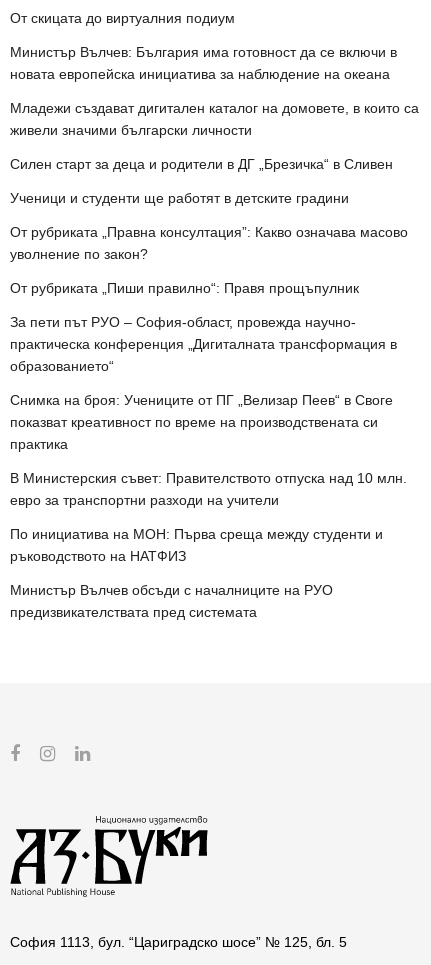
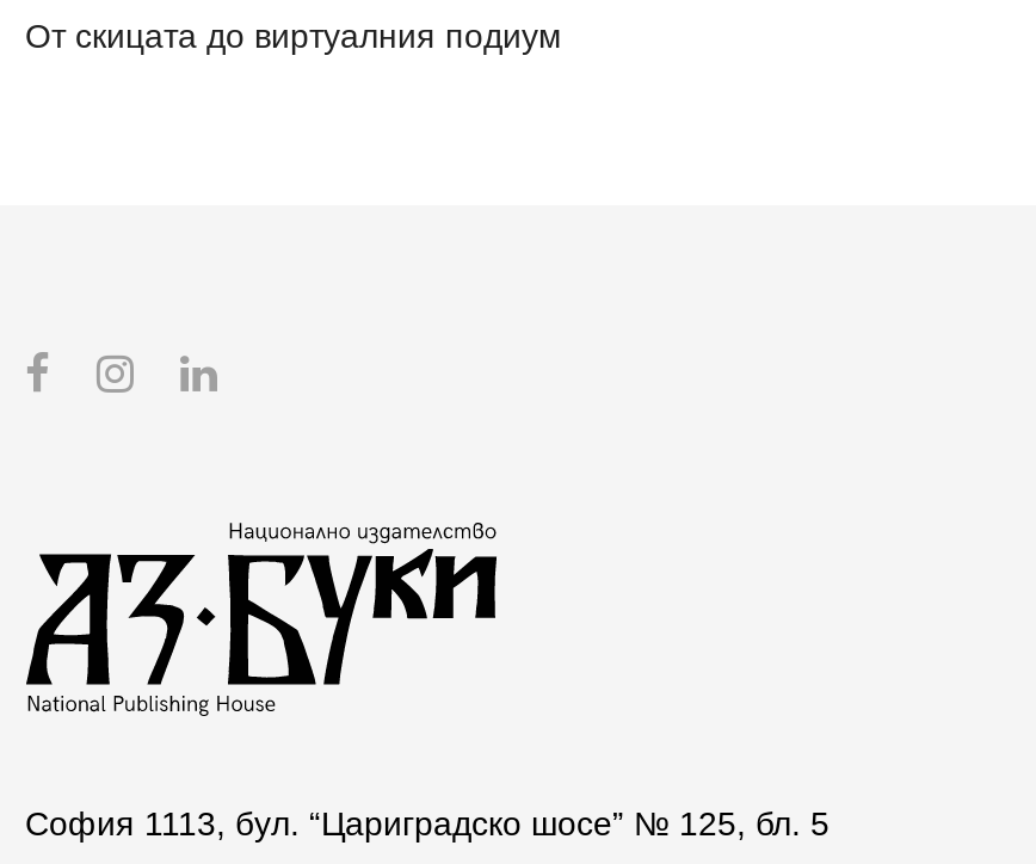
- Министър Вълчев: България има готовност да се включи в
- новата европейска инициатива за наблюдение на океана
- Младежи създават дигитален каталог на домовете, в които са
- живели значими български личности
- Силен старт за деца и родители в ДГ „Брезичка“ в Сливен
- Ученици и студенти ще работят в детските градини
- От рубриката „Правна консултация”: Какво означава масово
- уволнение по закон?
- От рубриката „Пиши правилно“: Правя прощъпулник
- За пети път РУО – София-област, провежда научно-
- практическа конференция „Дигиталната трансформация в
- образованието“
- Снимка на броя: Учениците от ПГ „Велизар Пеев“ в Своге
- показват креативност по време на производствената си
- практика
- В Министерския съвет: Правителството отпуска над 10 млн.
- евро за транспортни разходи на учители
- По инициатива на МОН: Първа среща между студенти и
- ръководството на НАТФИЗ
- Министър Вълчев обсъди с началниците на РУО
- предизвикателствата пред системата
